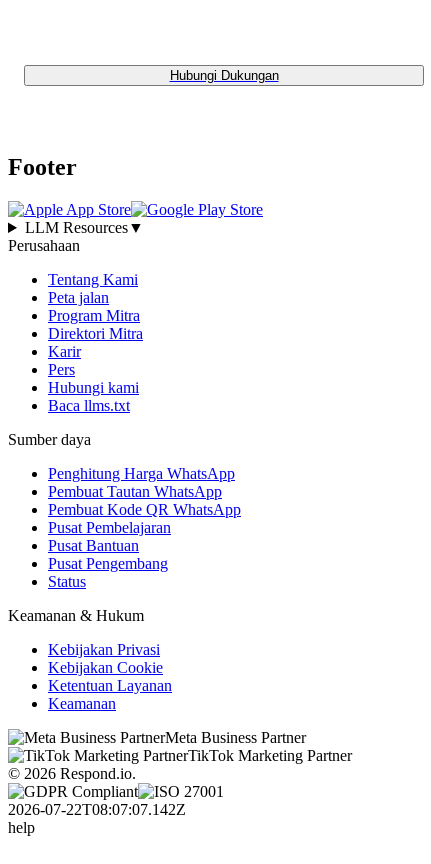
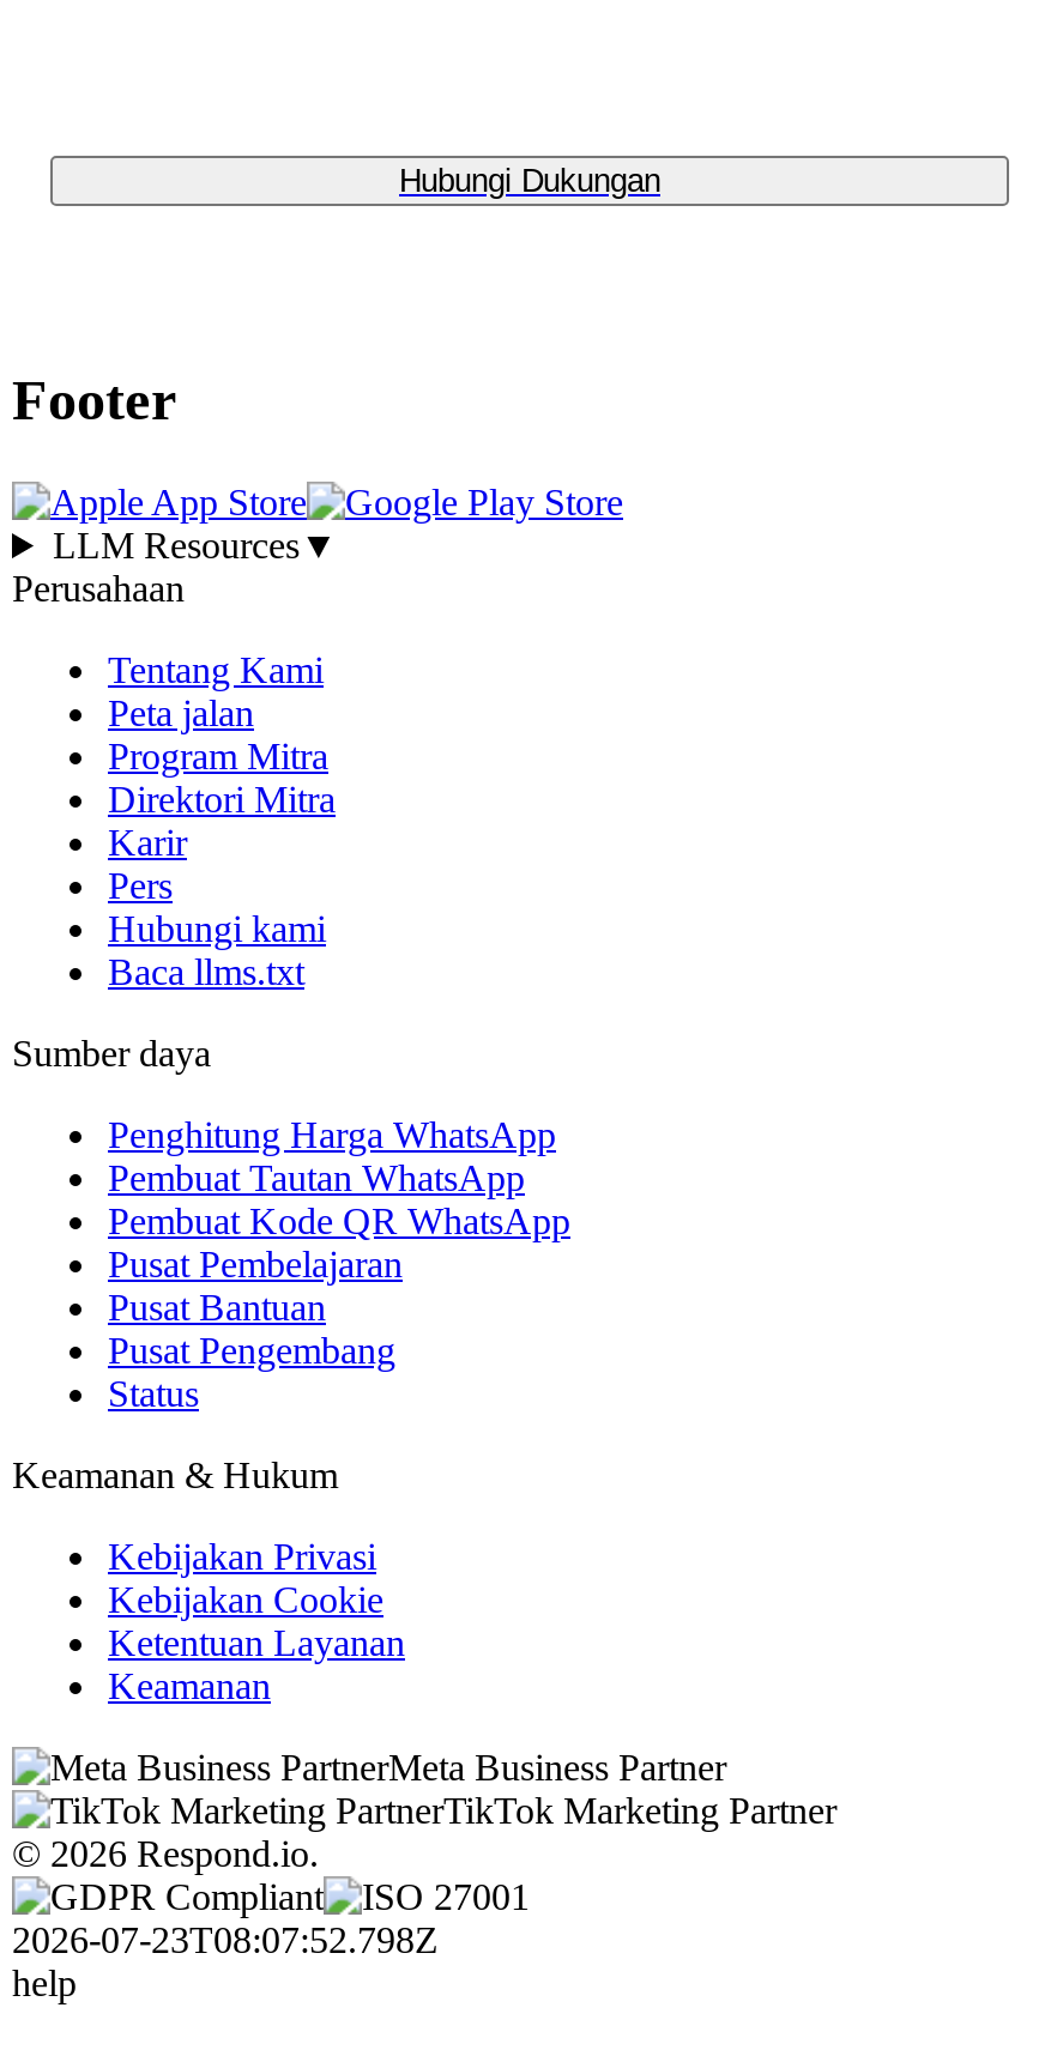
- 2026-07-22T08:07:07.142Z
+ 2026-07-23T08:07:52.798Z
